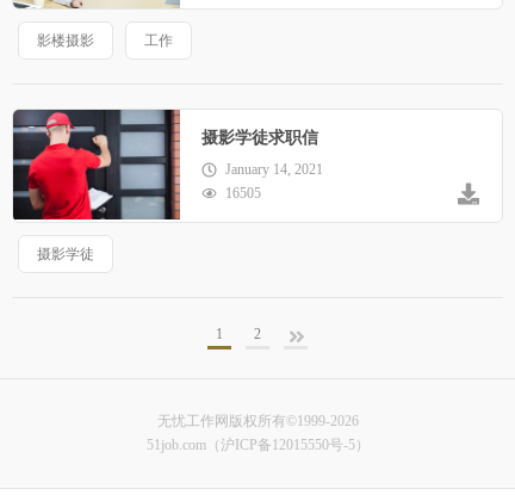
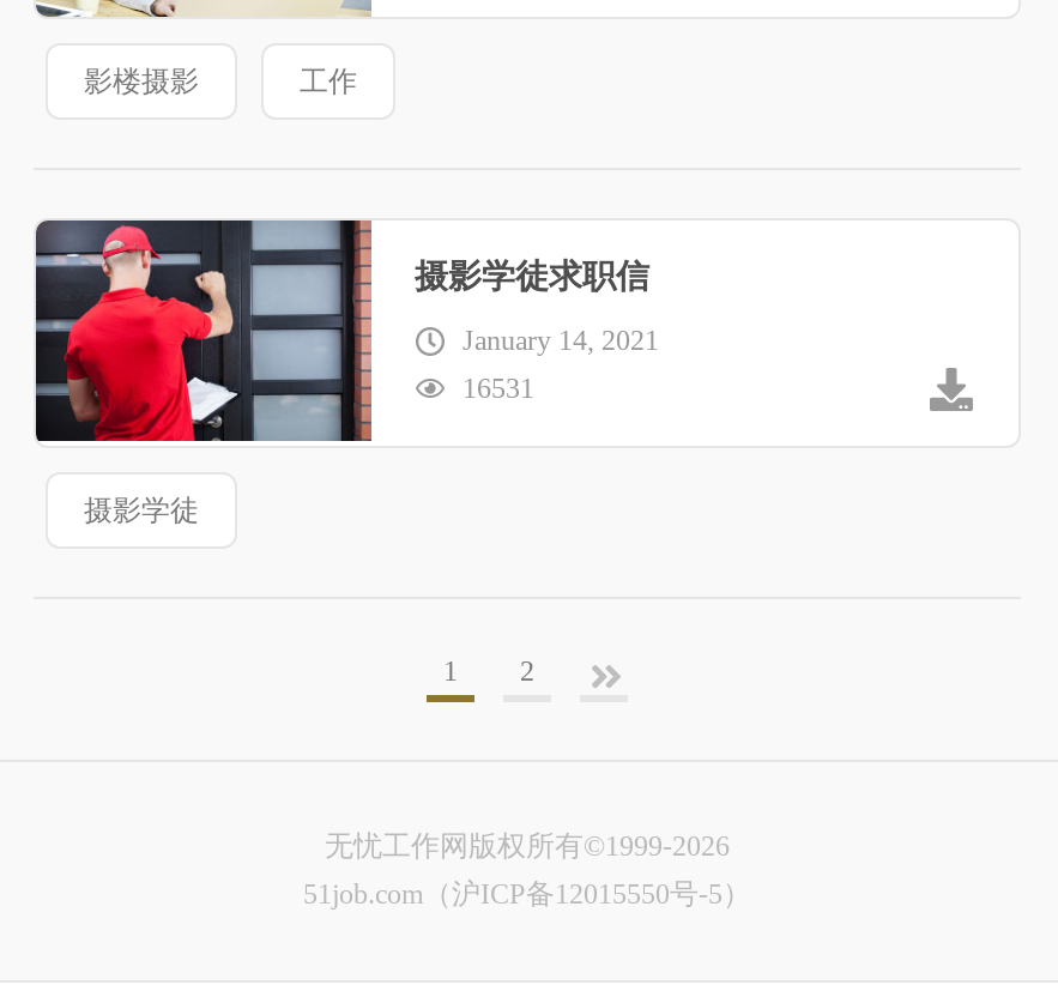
- 16505
+ 16531
